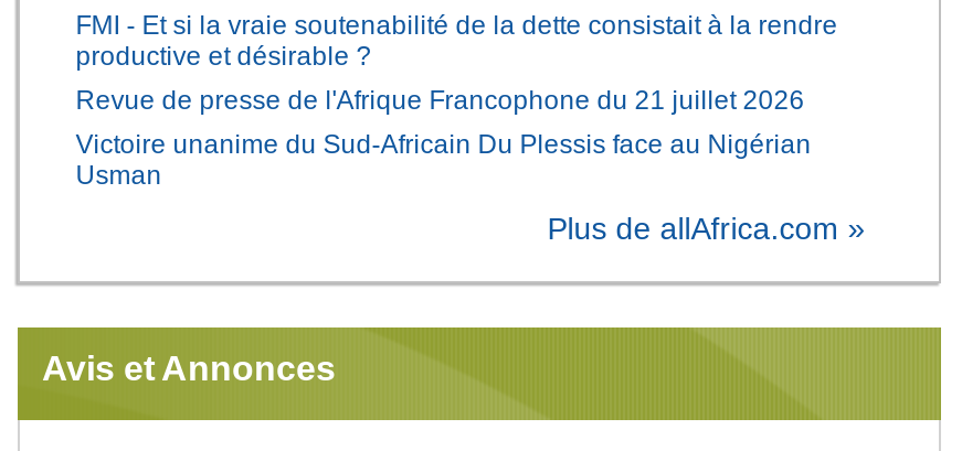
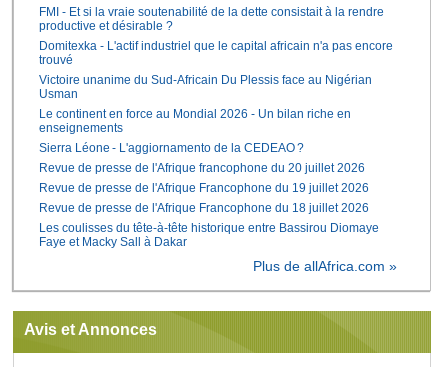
- Revue de presse de l'Afrique Francophone du 21 juillet 2026
+ Domitexka - L'actif industriel que le capital africain n'a pas encore
+ trouvé

+ Le continent en force au Mondial 2026 - Un bilan riche en
+ enseignements
+ Sierra Léone - L'aggiornamento de la CEDEAO ?
+ Revue de presse de l'Afrique francophone du 20 juillet 2026
+ Revue de presse de l'Afrique Francophone du 19 juillet 2026
+ Revue de presse de l'Afrique Francophone du 18 juillet 2026
+ Les coulisses du tête-à-tête historique entre Bassirou Diomaye
+ Faye et Macky Sall à Dakar
